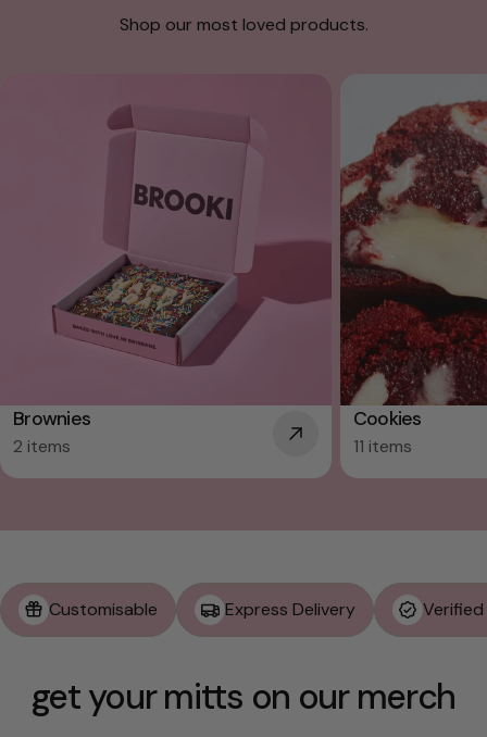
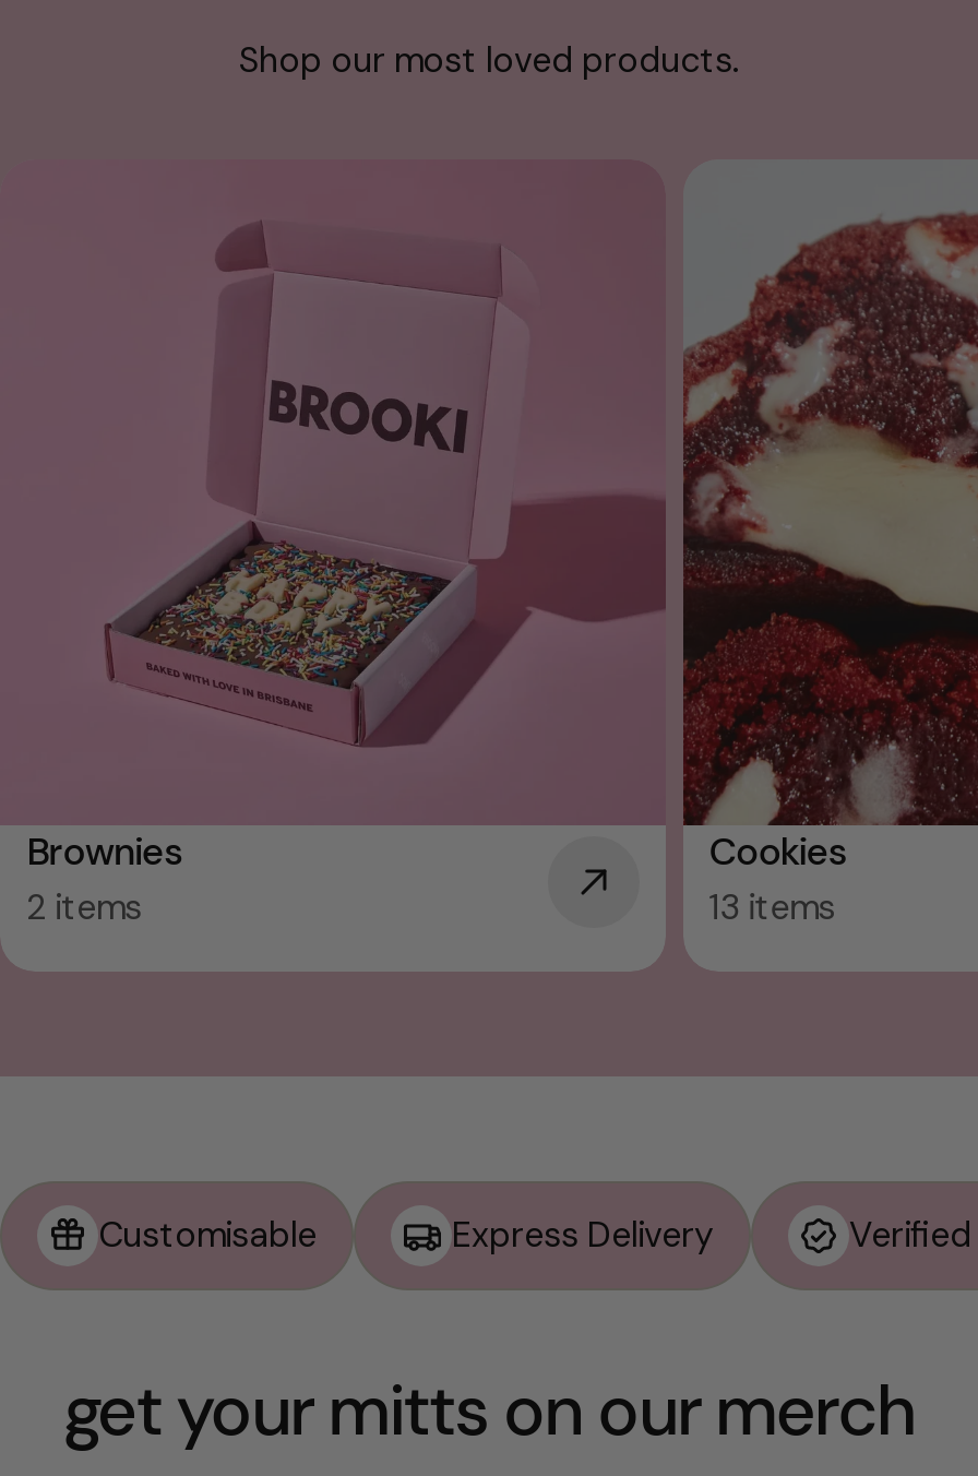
- 11 items
+ 13 items
